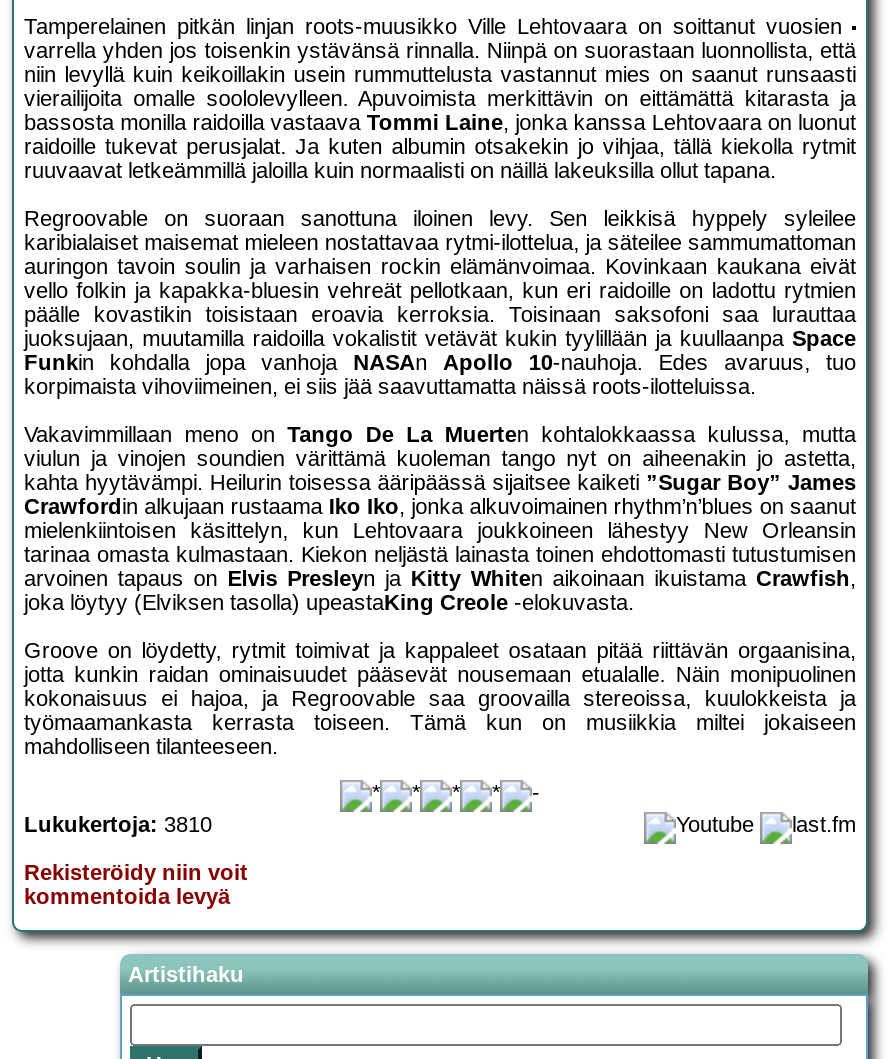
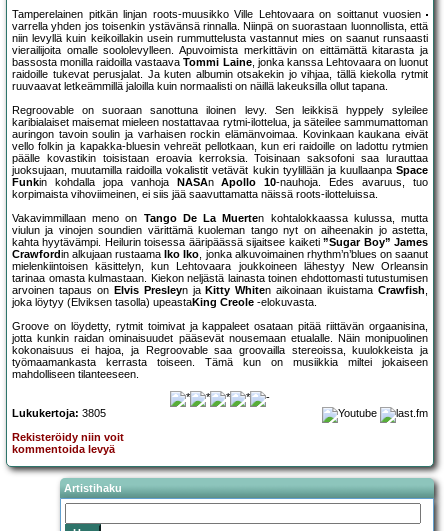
- Lukukertoja: 3810
+ Lukukertoja: 3805
